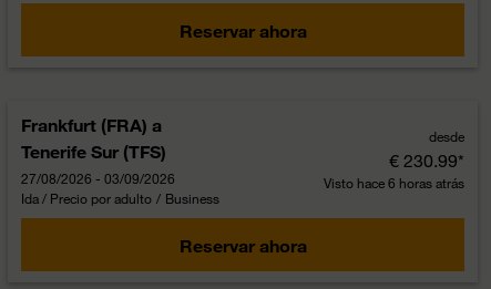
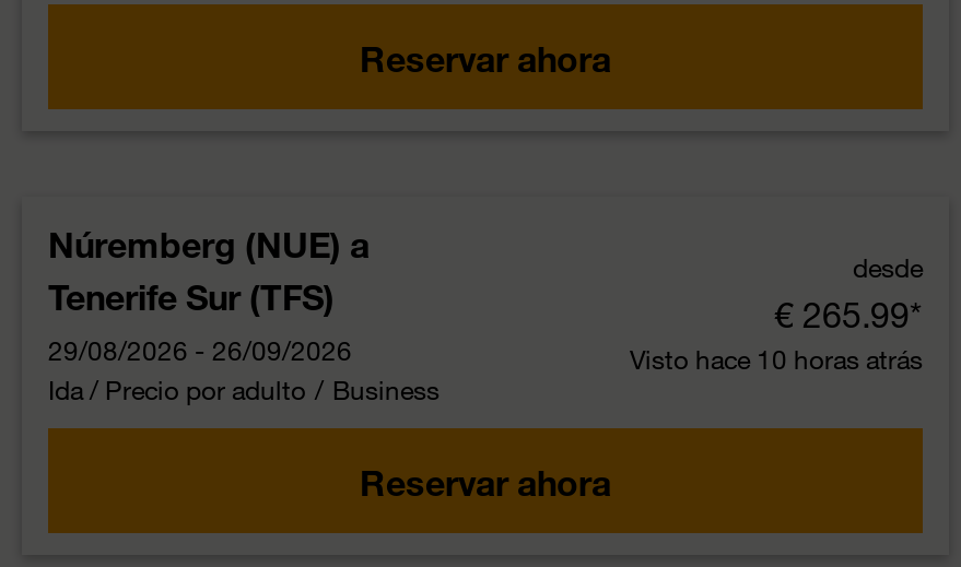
- Frankfurt (FRA) a
+ Núremberg (NUE) a

- € 230.99*
+ € 265.99*

- 27/08/2026 - 03/09/2026
+ 29/08/2026 - 26/09/2026

- Visto hace 6 horas atrás
+ Visto hace 10 horas atrás
